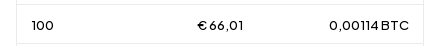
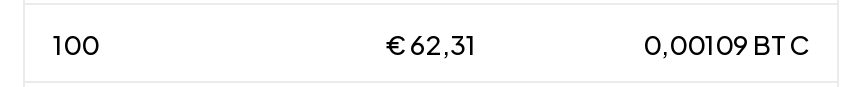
- € 66,01
+ € 62,31

- 0,00114 BTC
+ 0,00109 BTC
